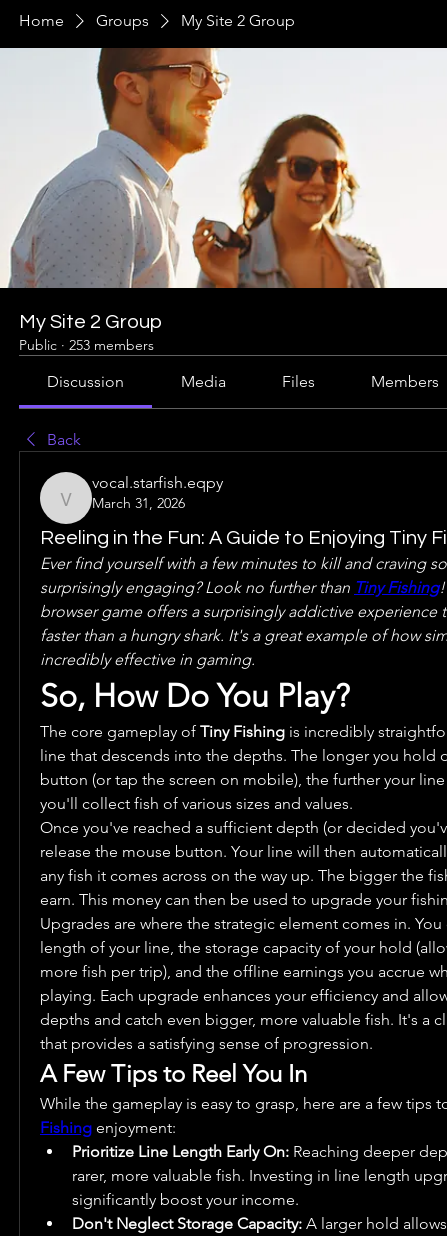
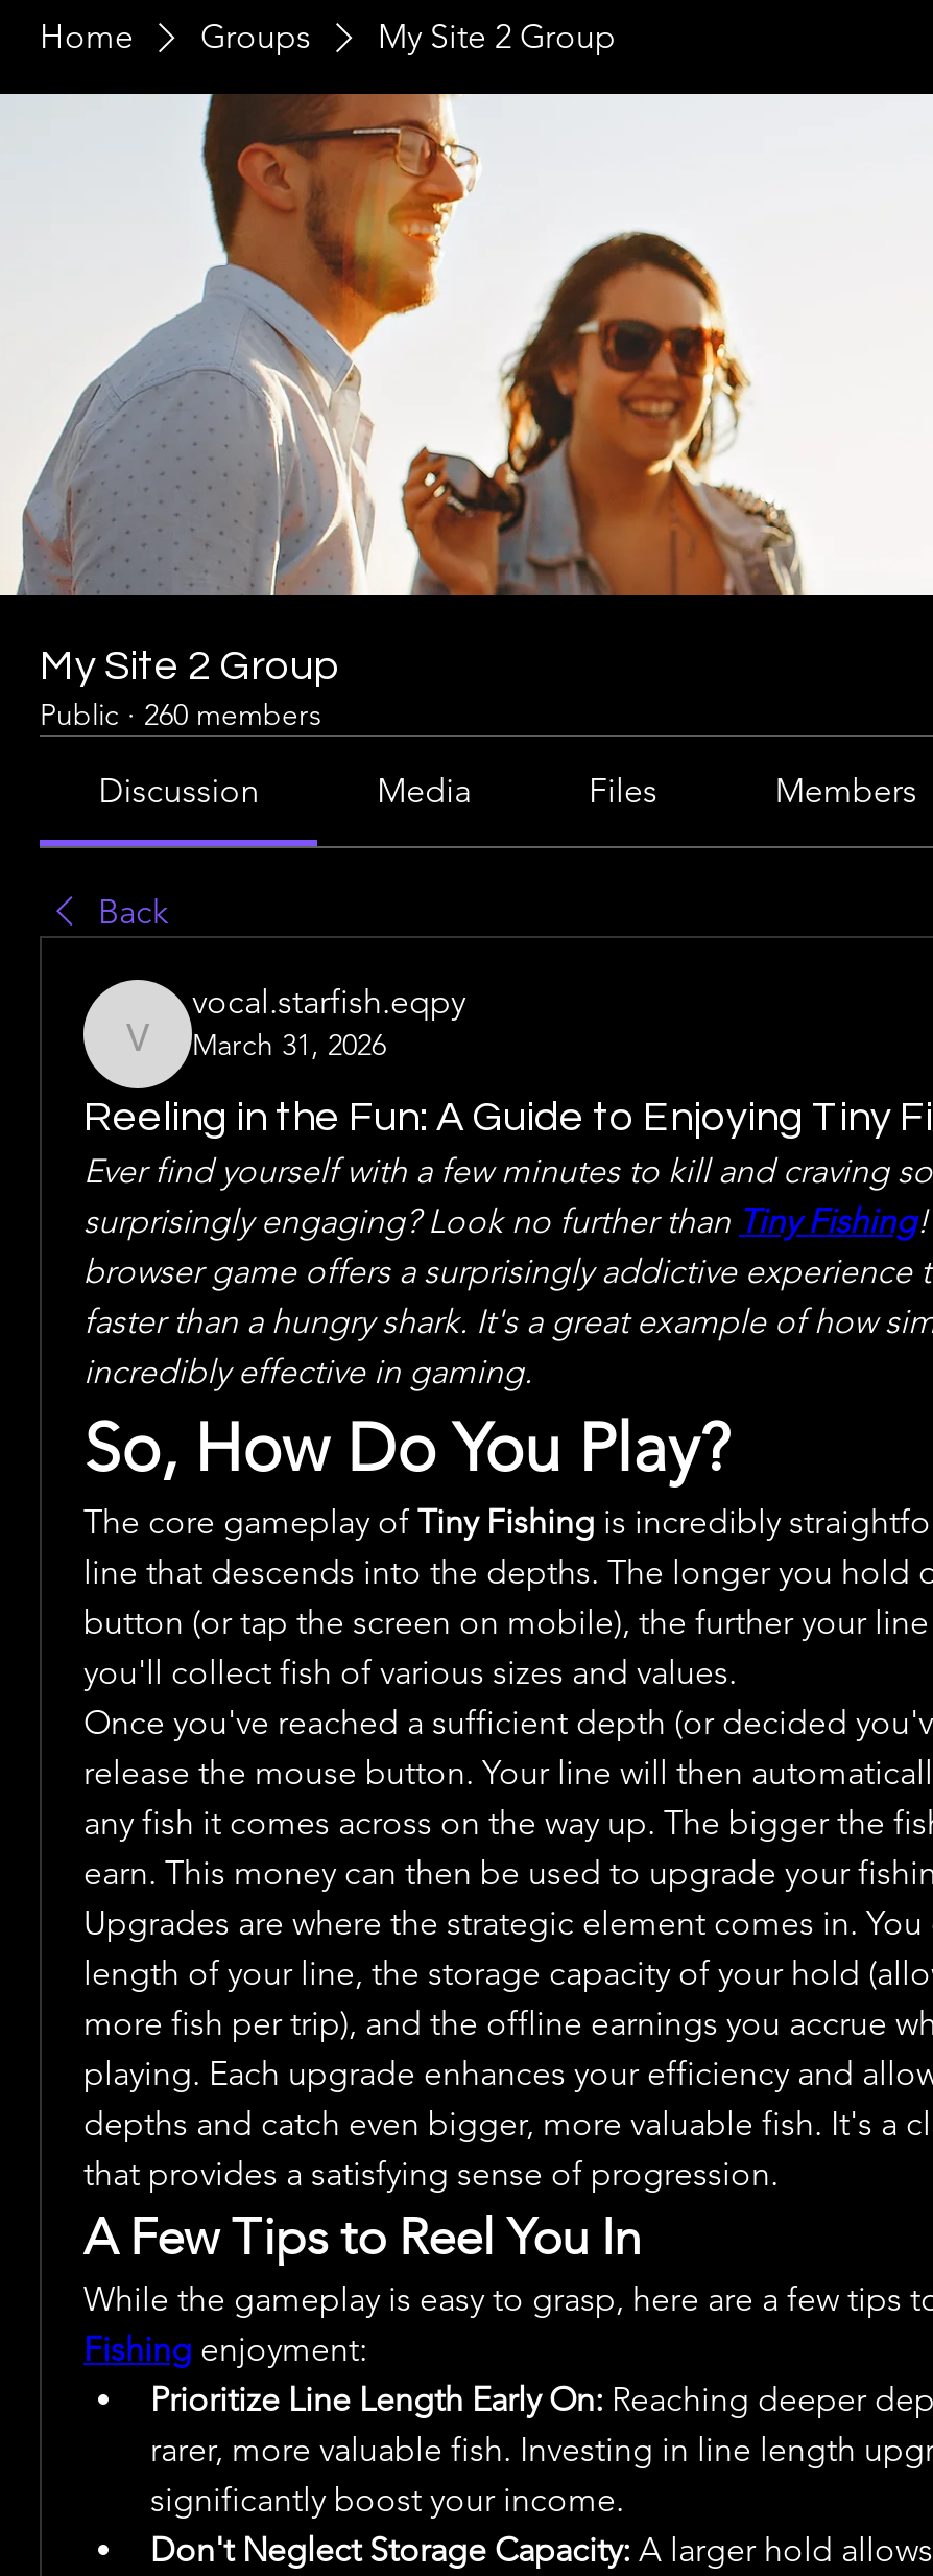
- Public · 253 members
+ Public · 260 members
